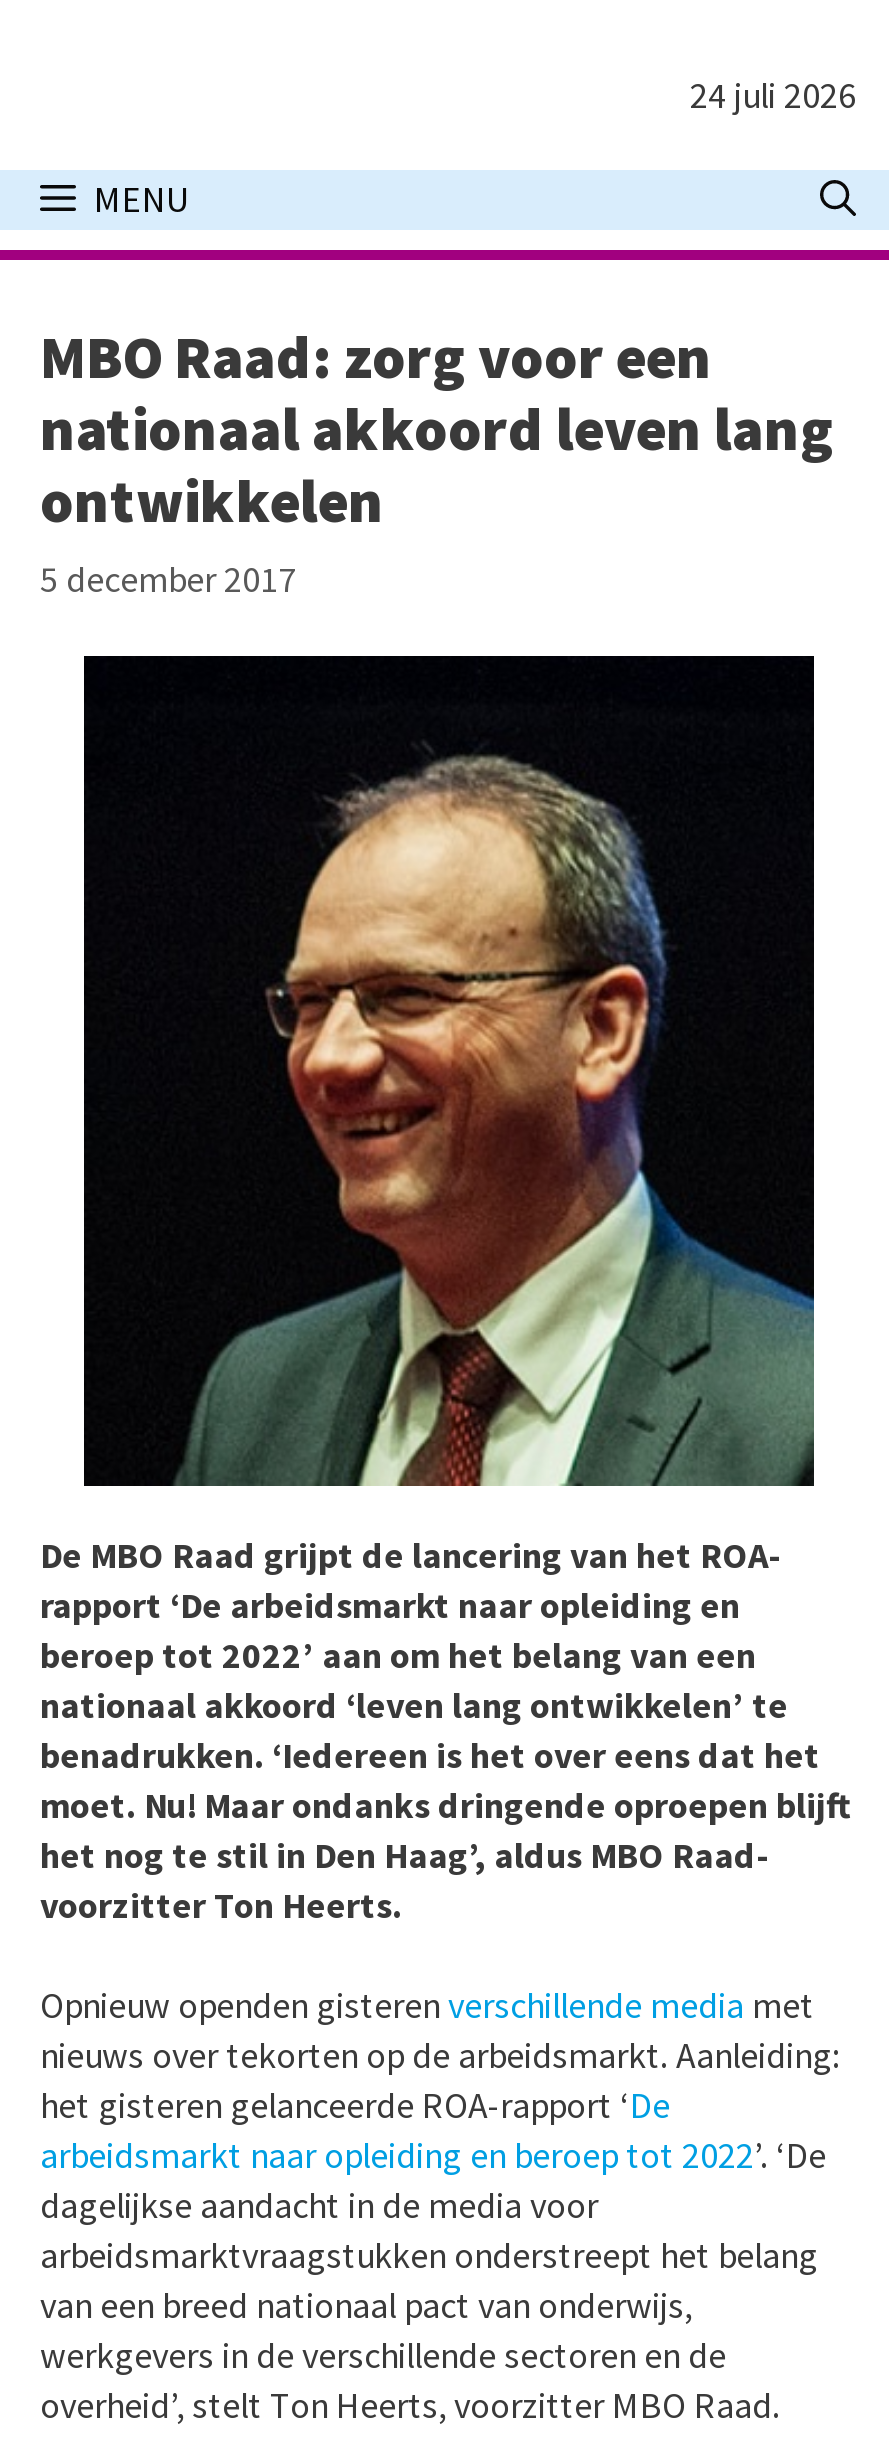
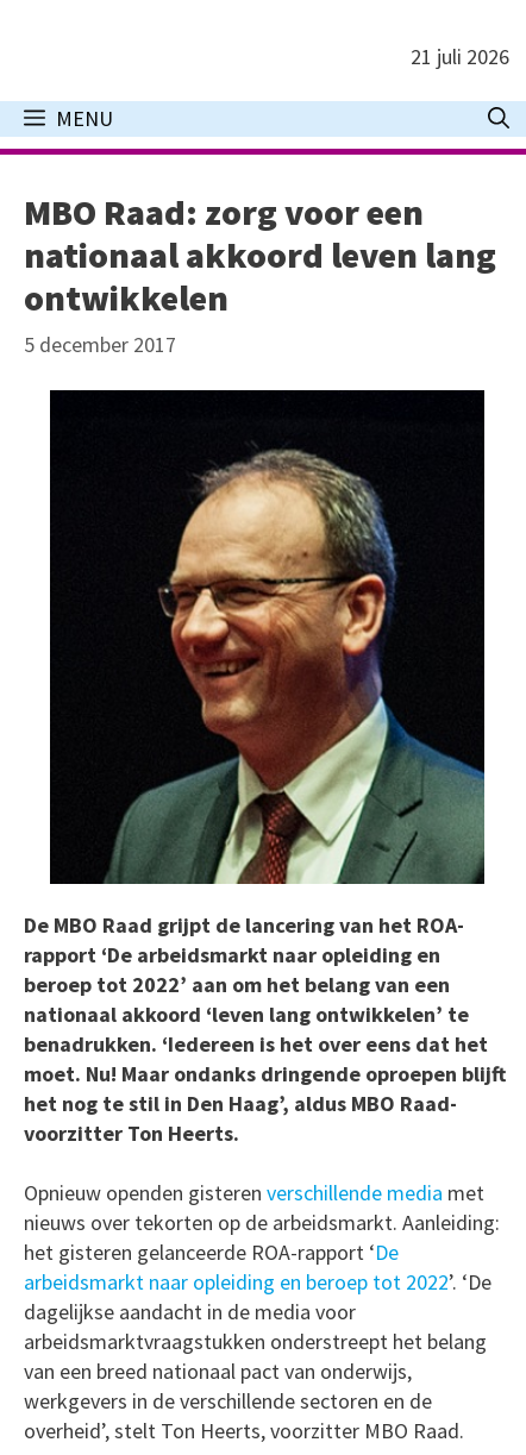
- 24 juli 2026
+ 21 juli 2026
